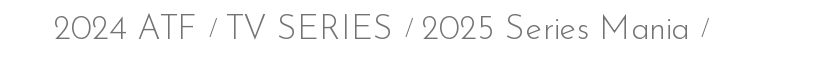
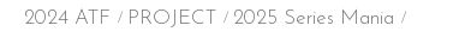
- TV SERIES
+ PROJECT
